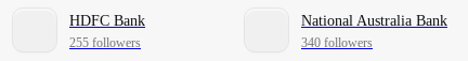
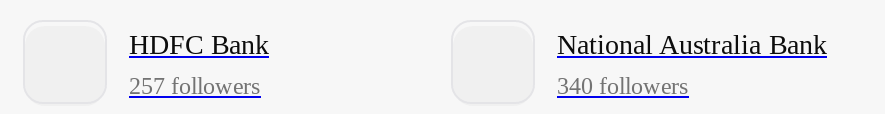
- 255 followers
+ 257 followers
